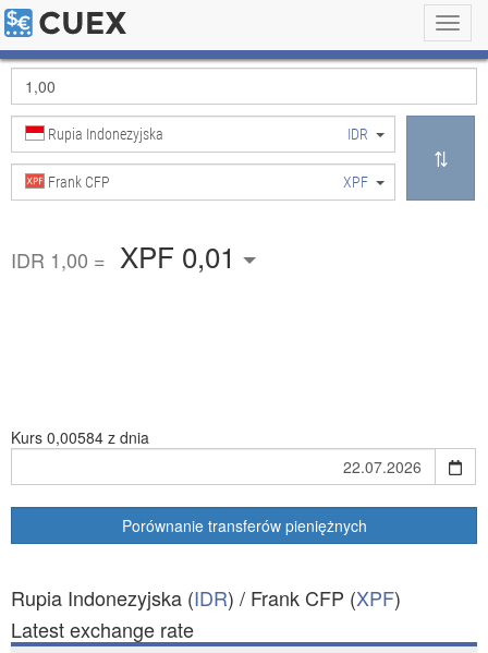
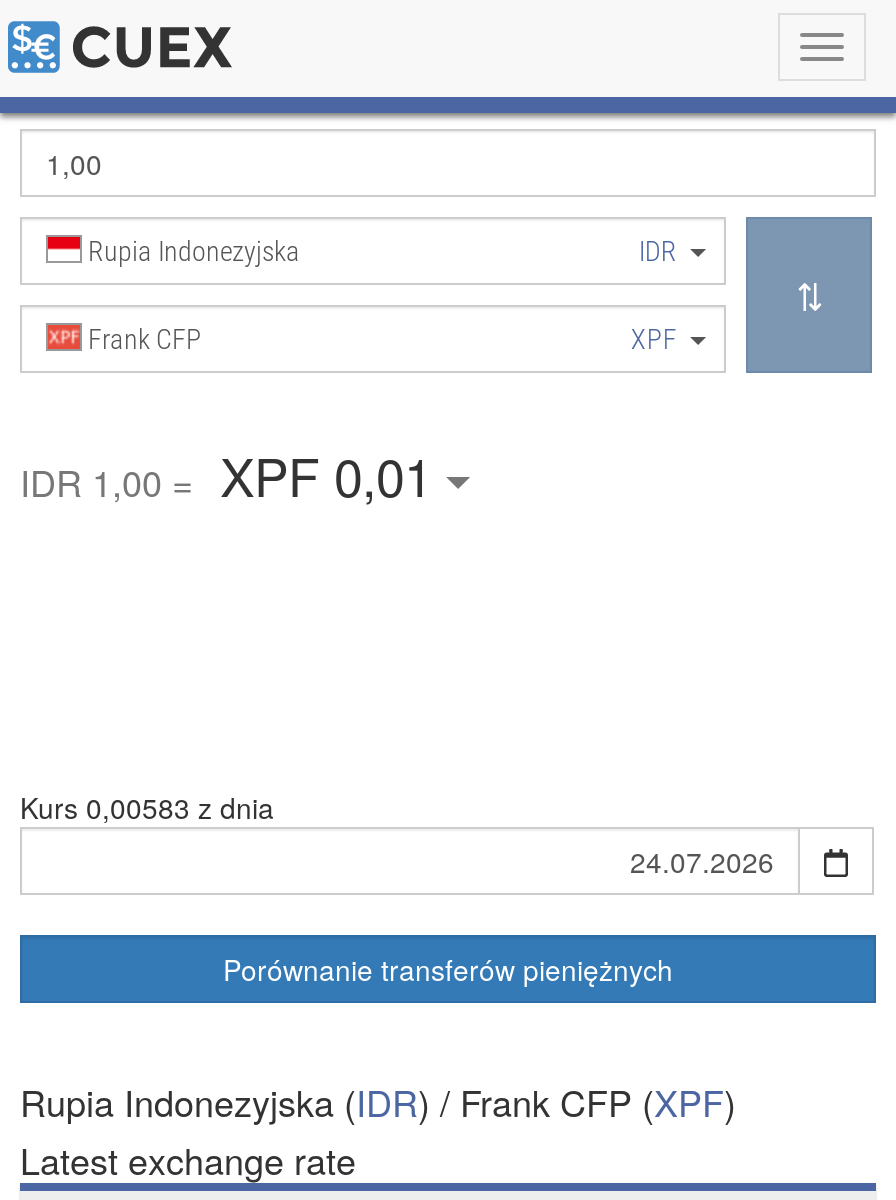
- Kurs 0,00584 z dnia
+ Kurs 0,00583 z dnia
